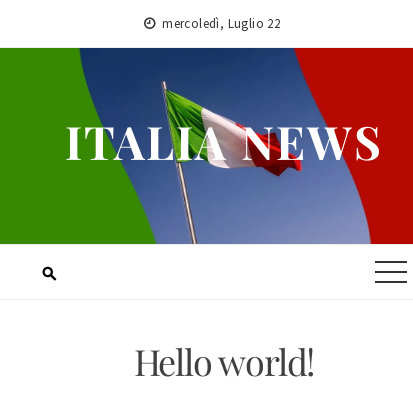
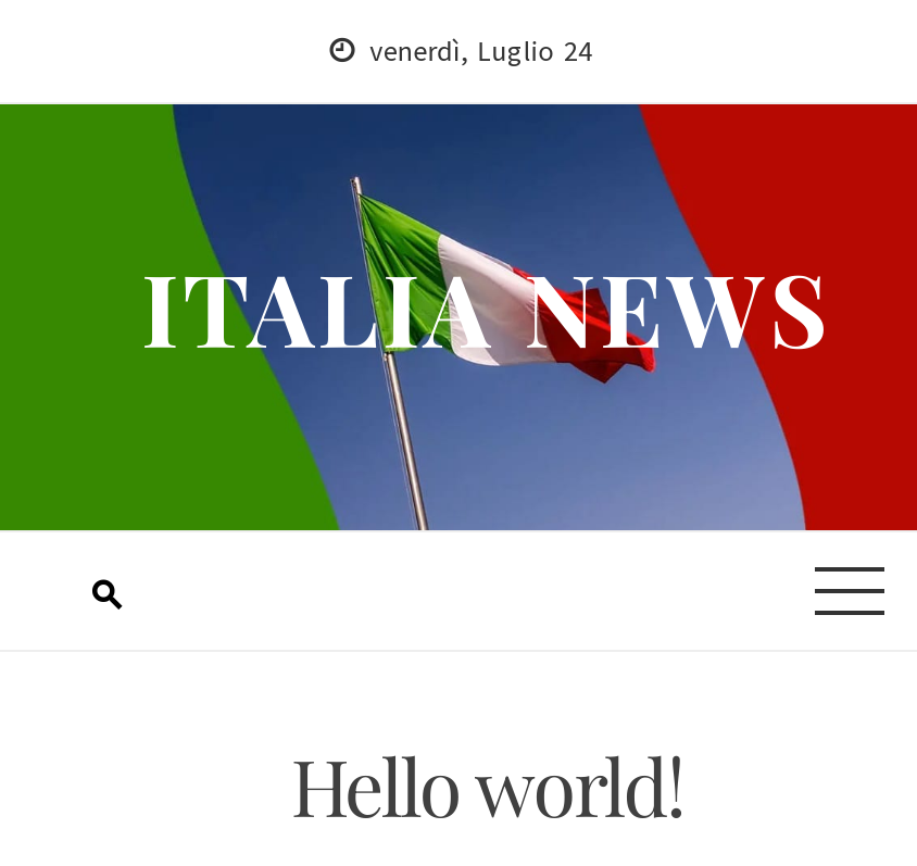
- mercoledì, Luglio 22
+ venerdì, Luglio 24
